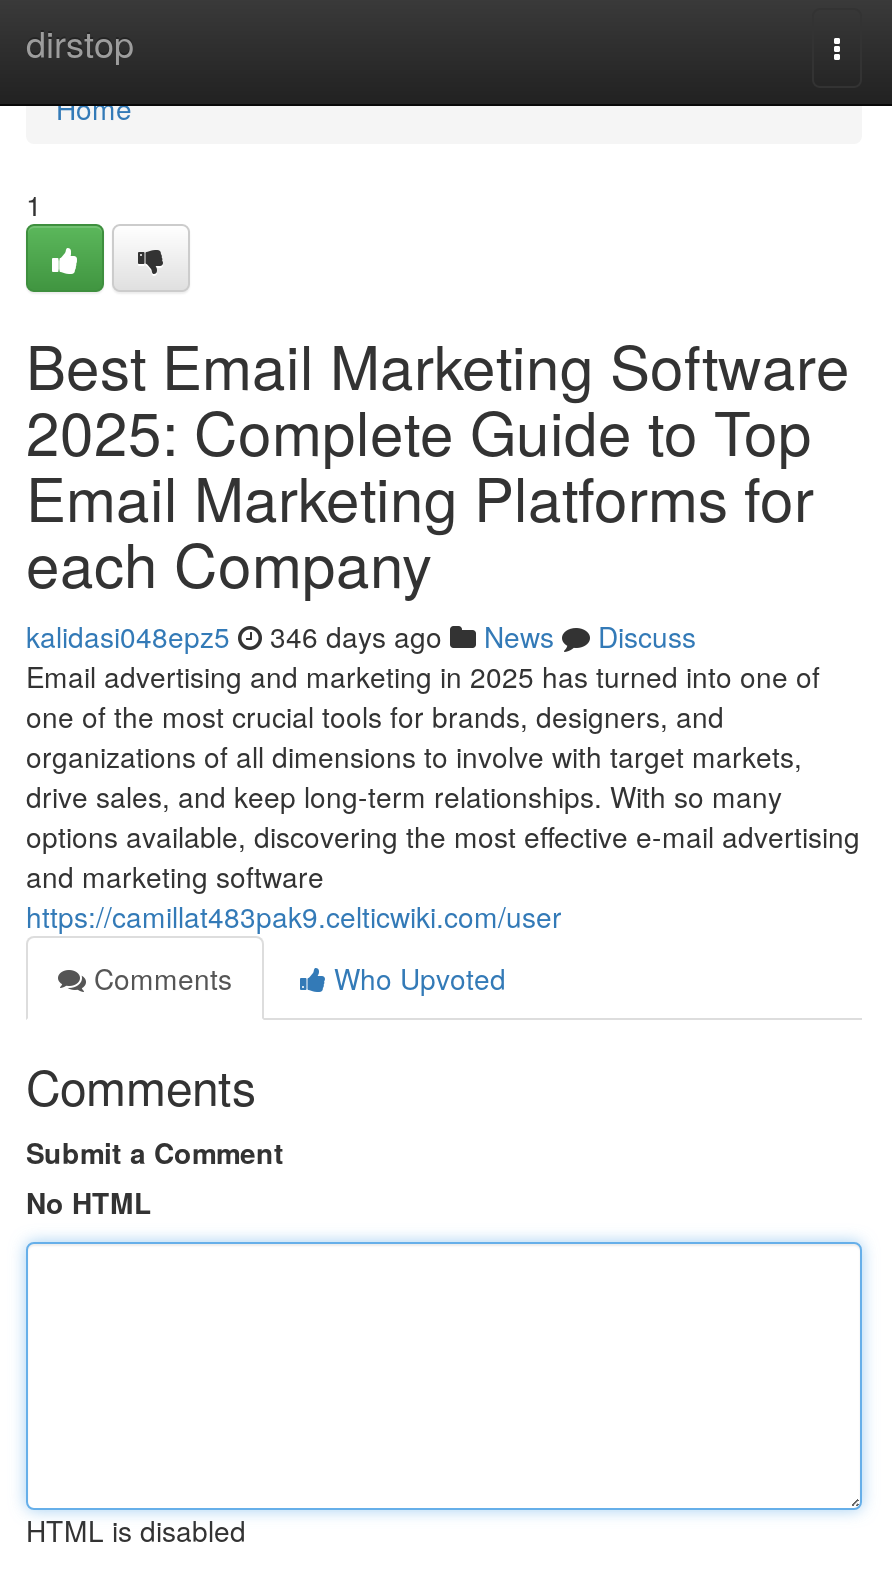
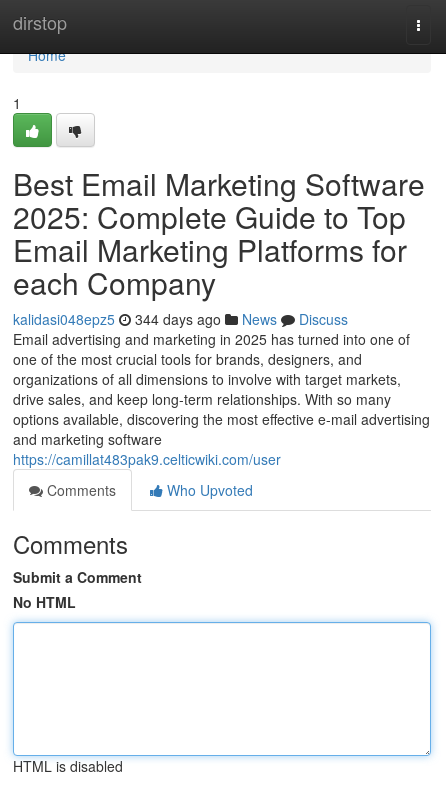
- kalidasi048epz5 346 days ago News Discuss
+ kalidasi048epz5 344 days ago News Discuss
